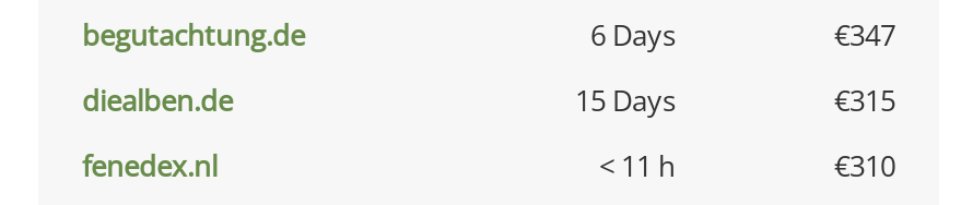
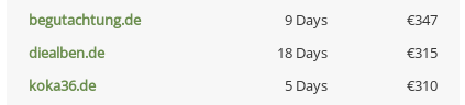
- 6 Days
+ 9 Days

- 15 Days
+ 18 Days

- fenedex.nl
- < 11 h
+ koka36.de
+ 5 Days
